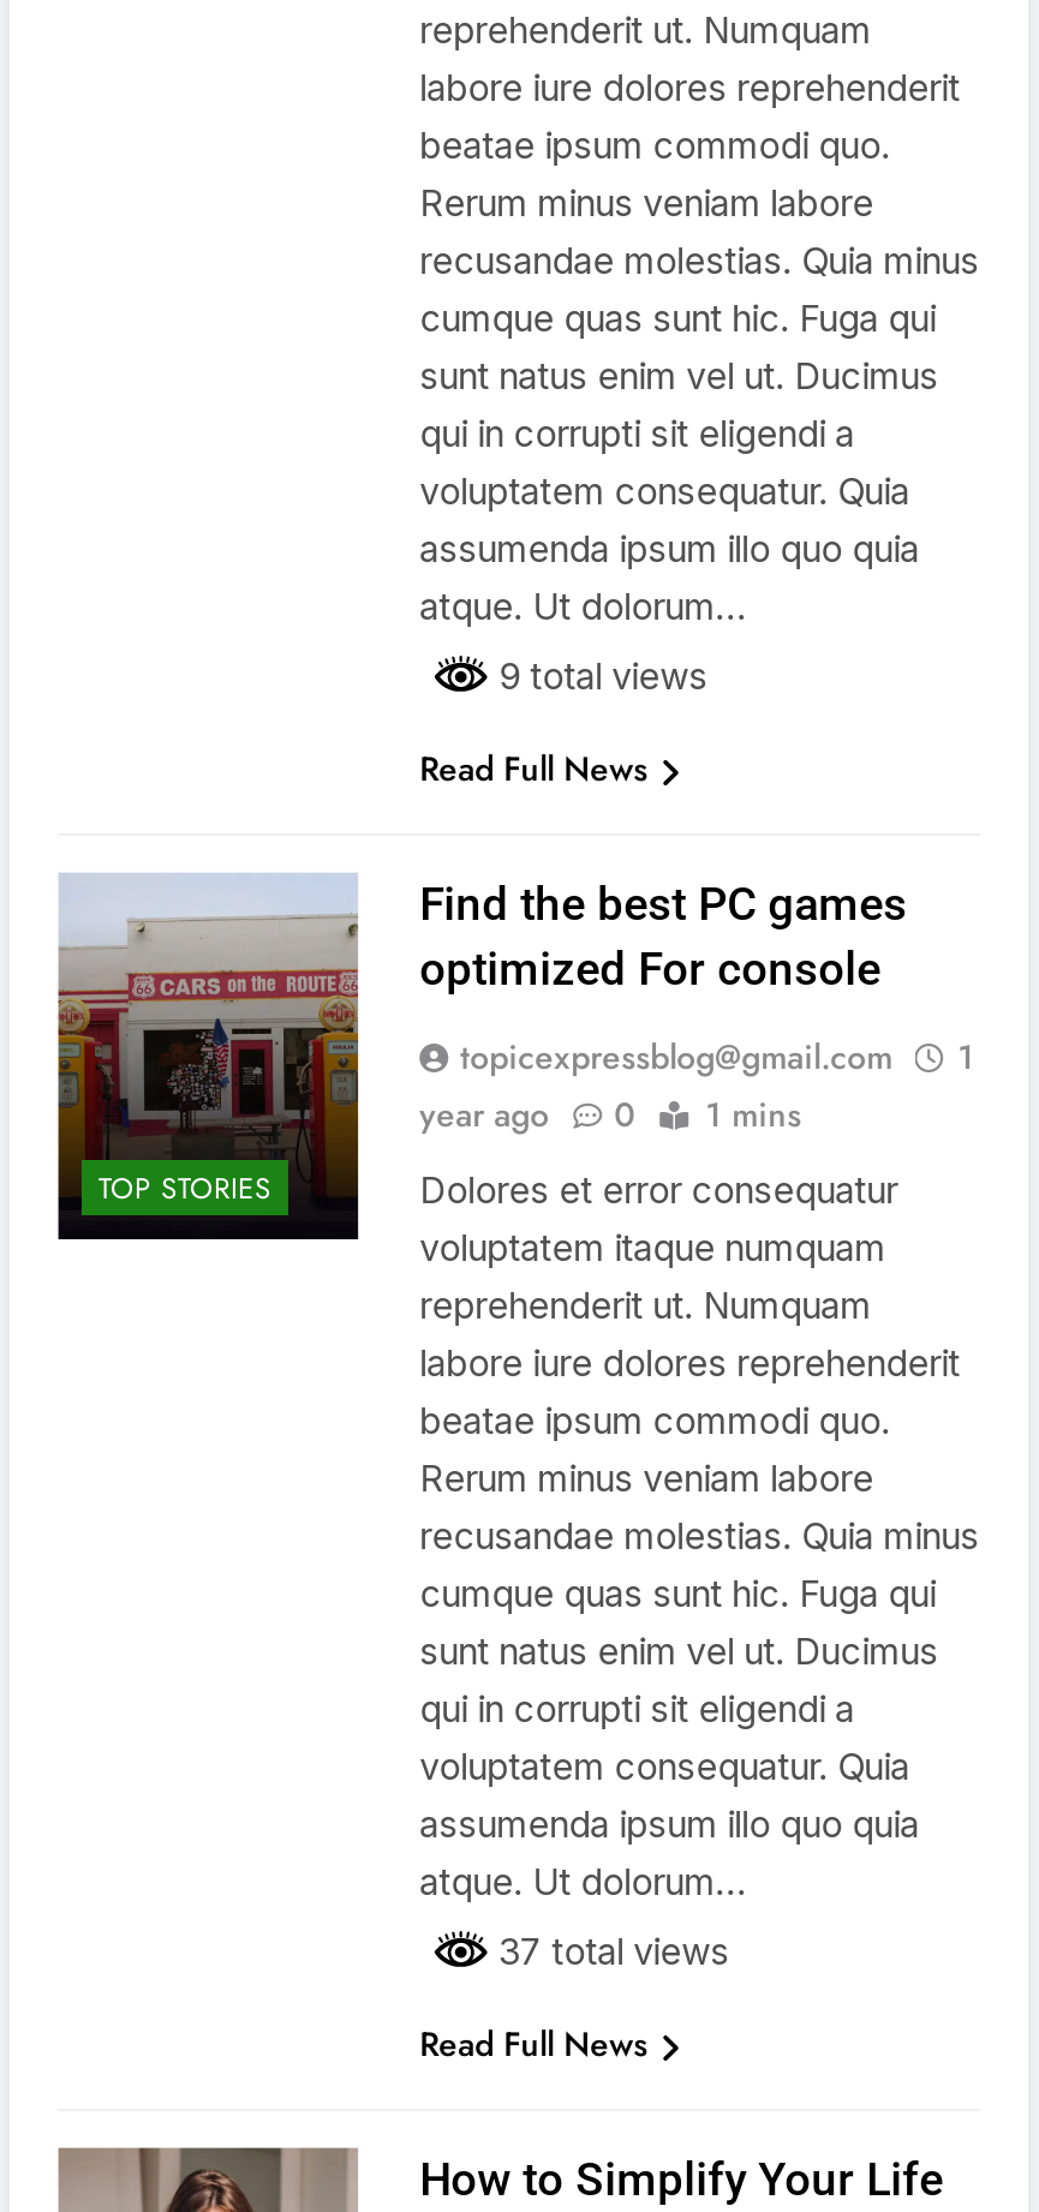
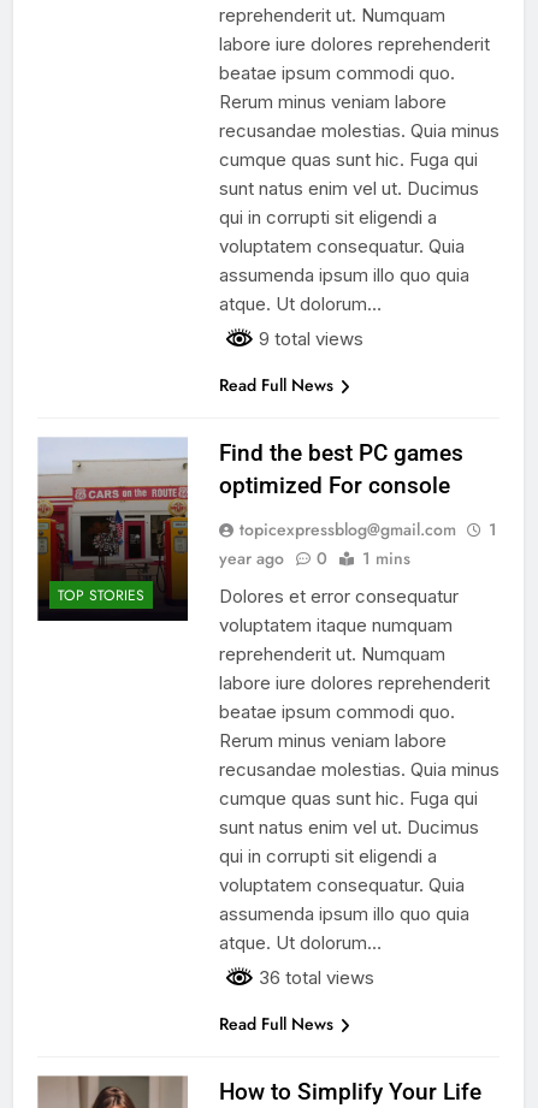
- 37 total views
+ 36 total views
